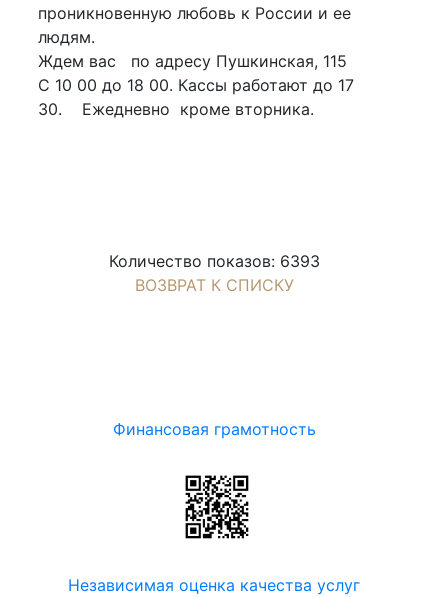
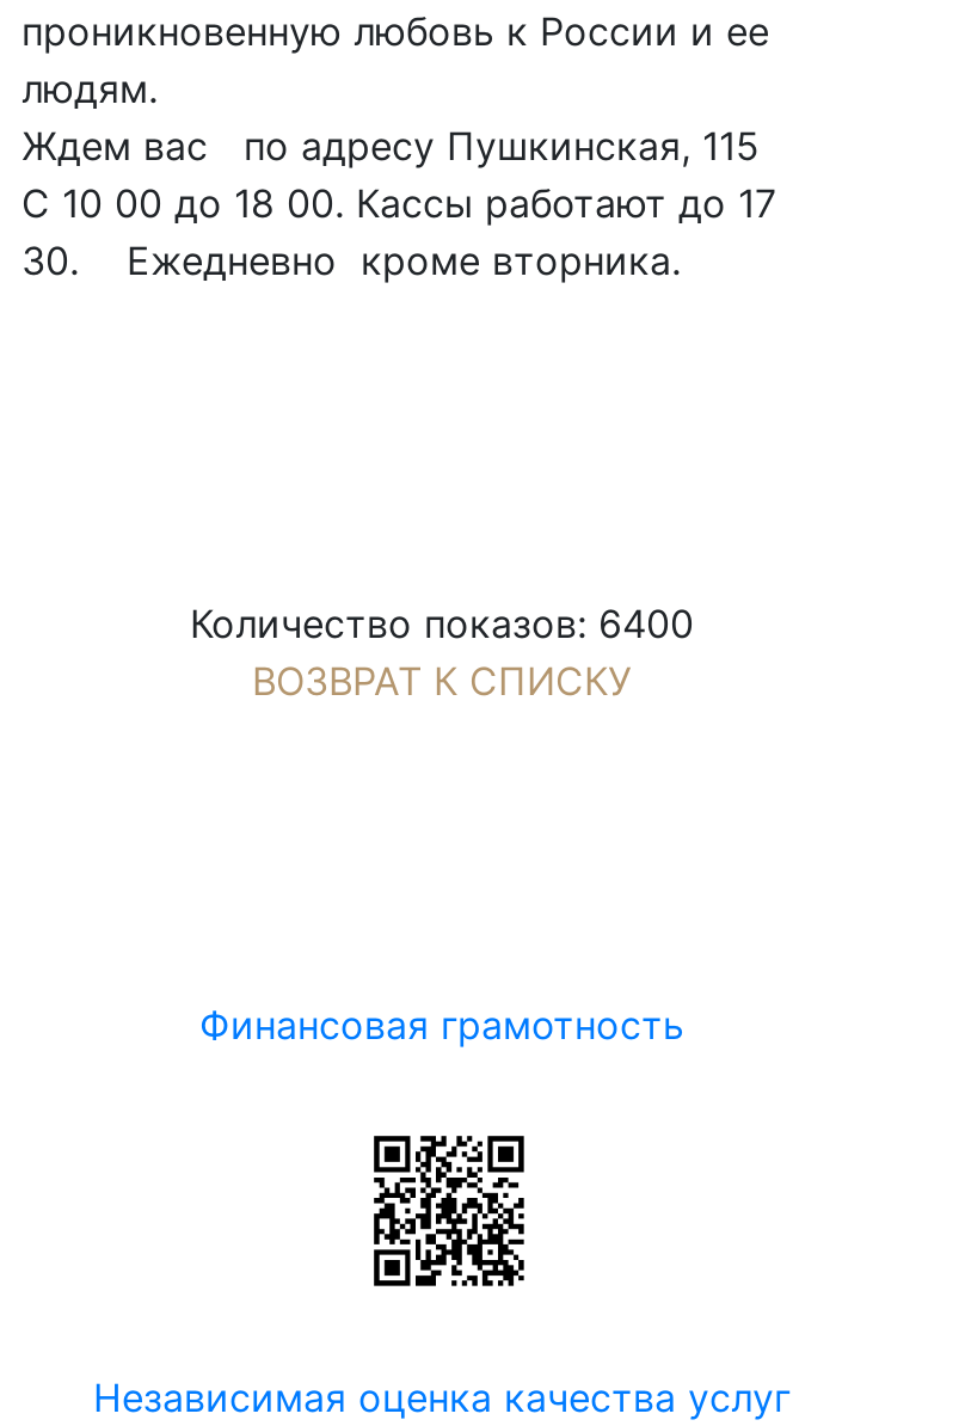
- Количество показов: 6393
+ Количество показов: 6400
